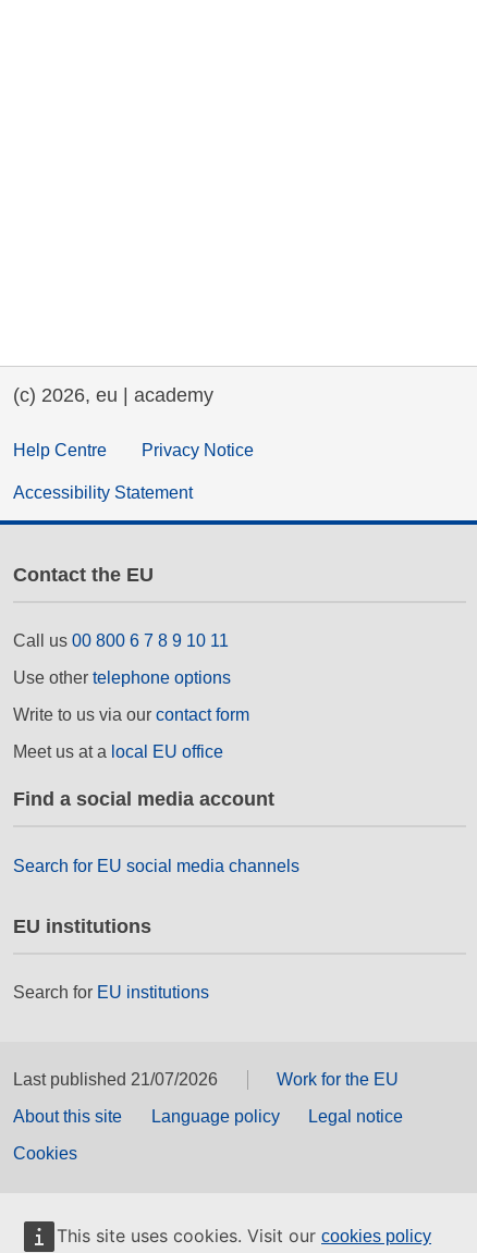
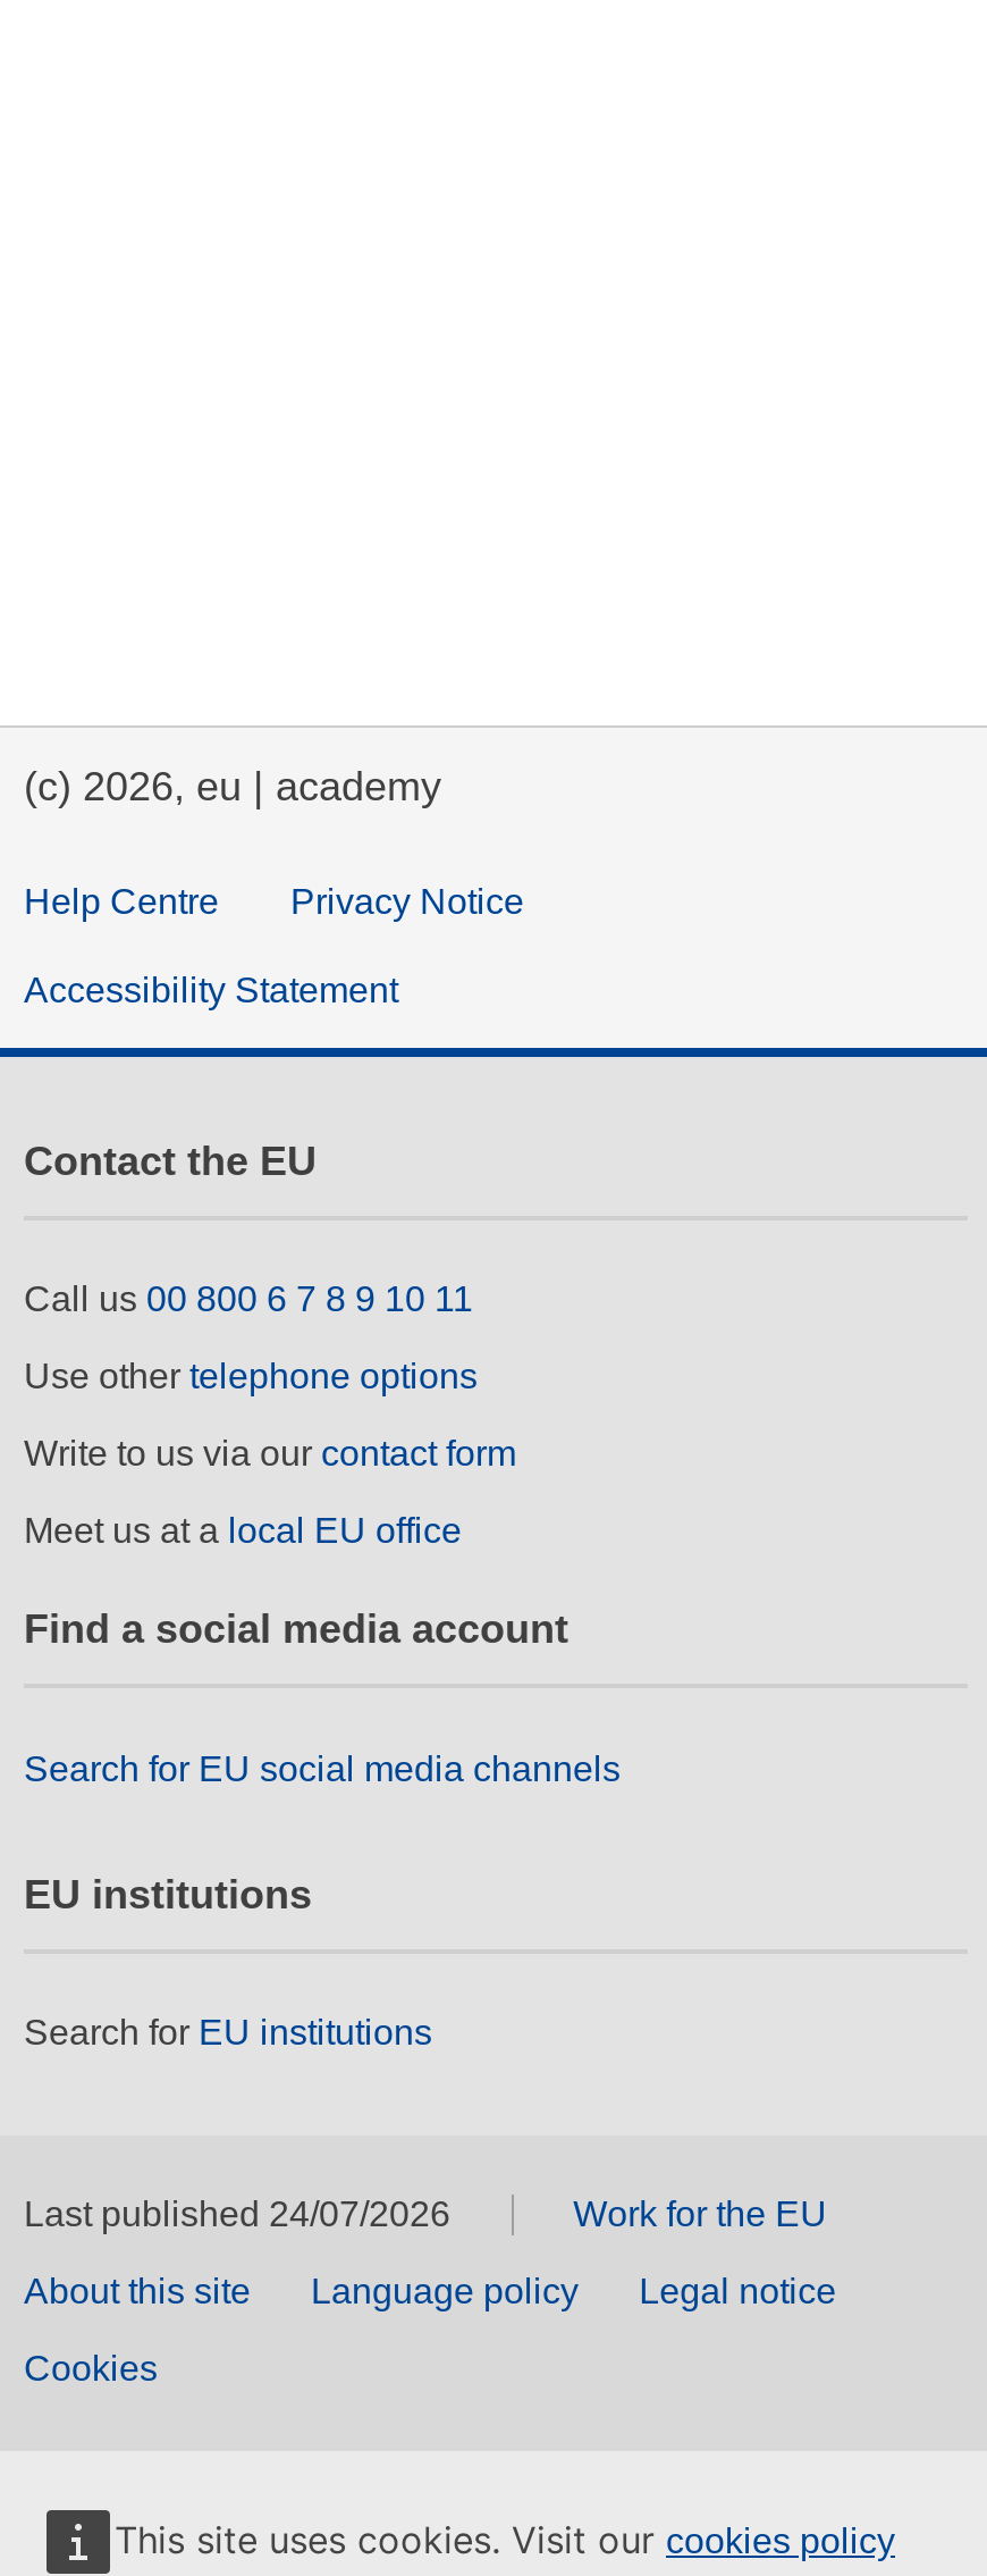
- Last published 21/07/2026
+ Last published 24/07/2026
